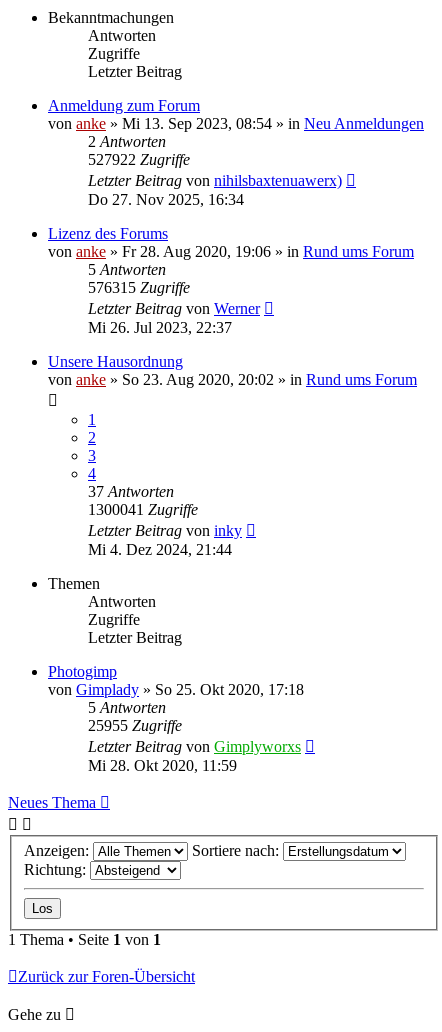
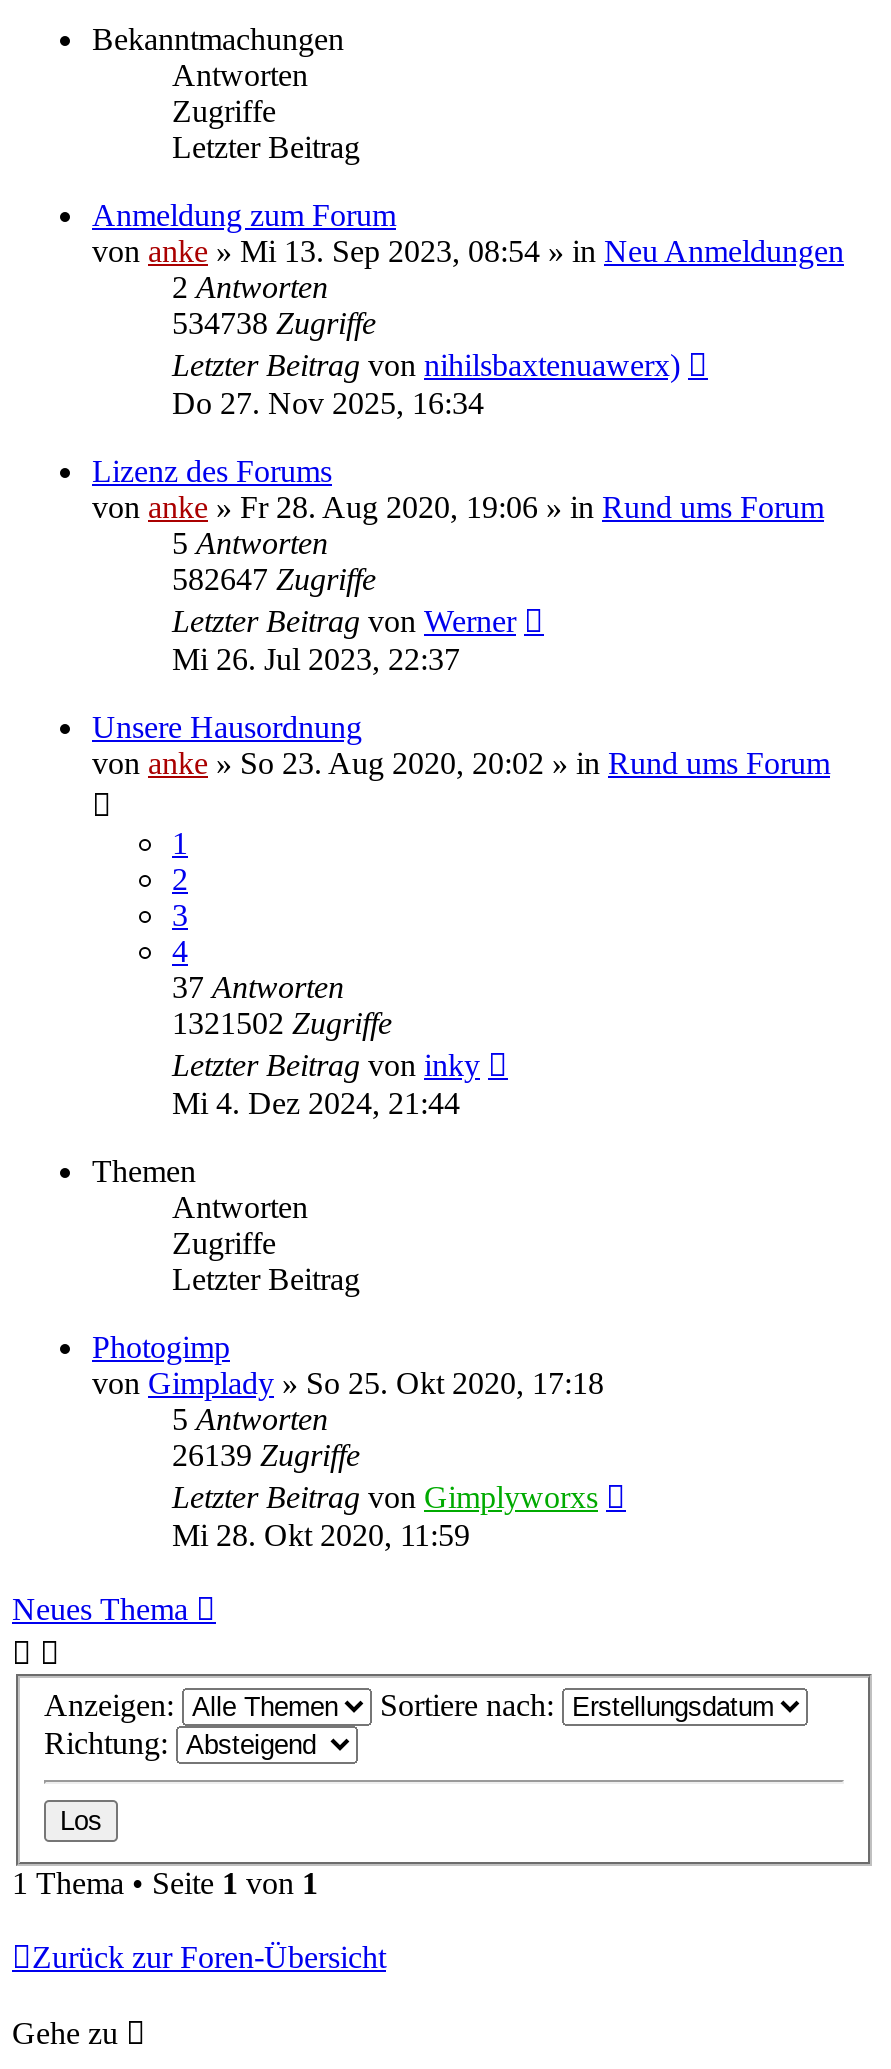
- 527922 Zugriffe
+ 534738 Zugriffe

- 576315 Zugriffe
+ 582647 Zugriffe

- 1300041 Zugriffe
+ 1321502 Zugriffe

- 25955 Zugriffe
+ 26139 Zugriffe
